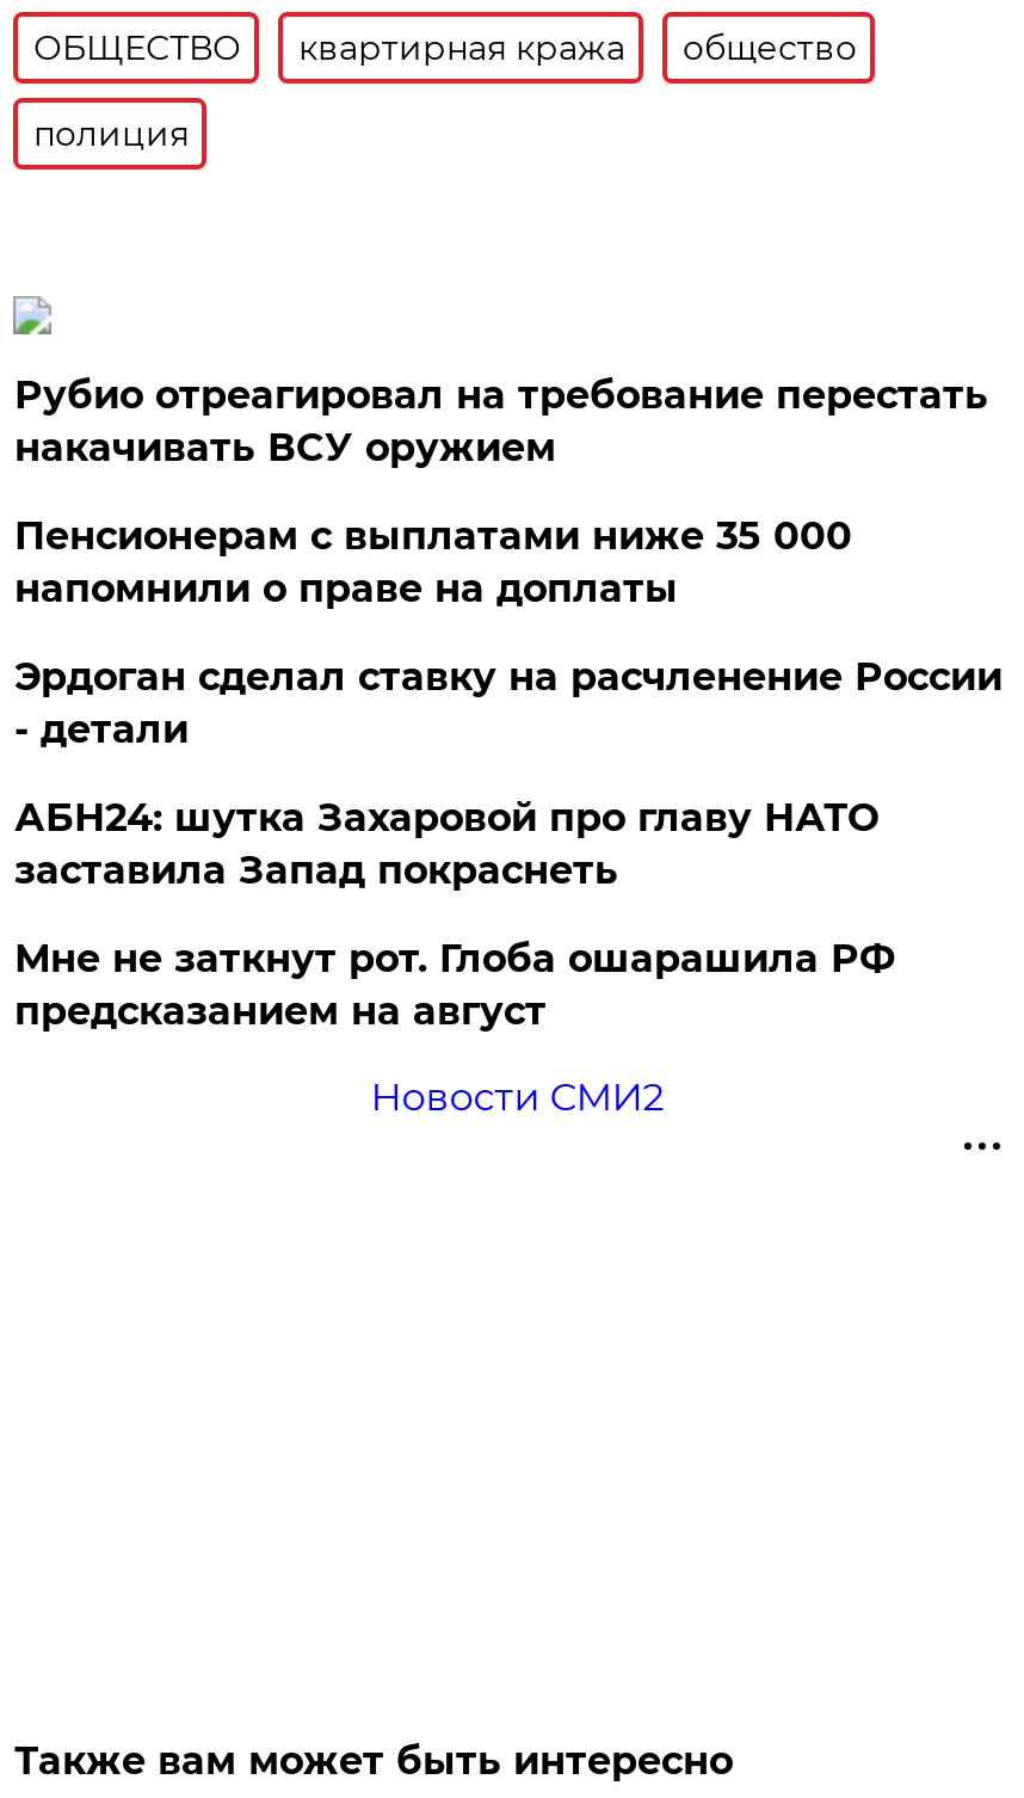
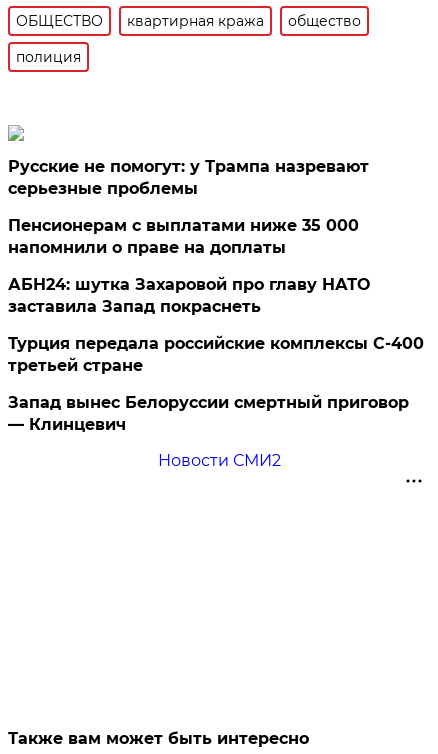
- Рубио отреагировал на требование перестать
- накачивать ВСУ оружием
+ Русские не помогут: у Трампа назревают
+ серьезные проблемы

- Эрдоган сделал ставку на расчленение России
- - детали

moved up: АБН24: шутка Захаровой про главу НАТО | заставила Запад покраснеть

- Мне не заткнут рот. Глоба ошарашила РФ
- предсказанием на август
+ Турция передала российские комплексы С-400
+ третьей стране
+ Запад вынес Белоруссии смертный приговор
+ — Клинцевич
